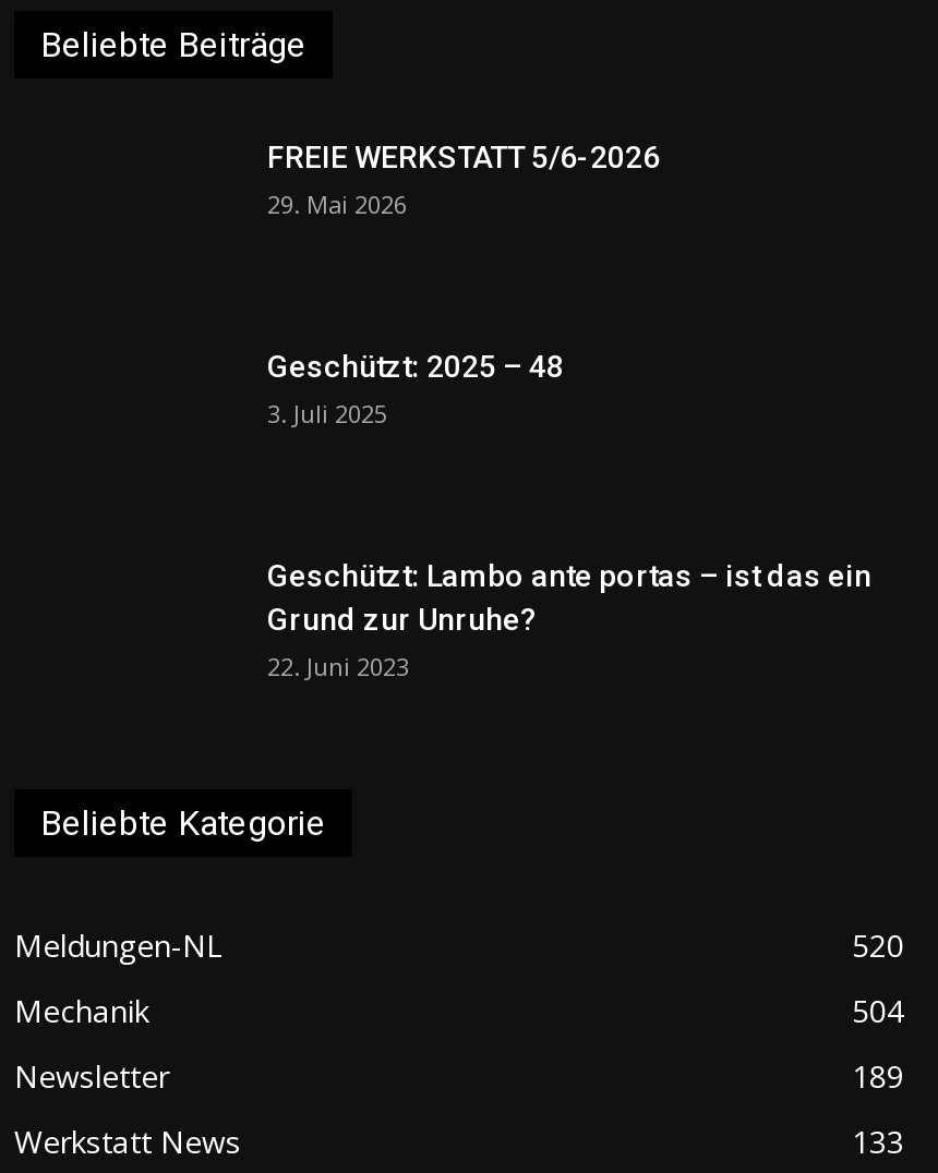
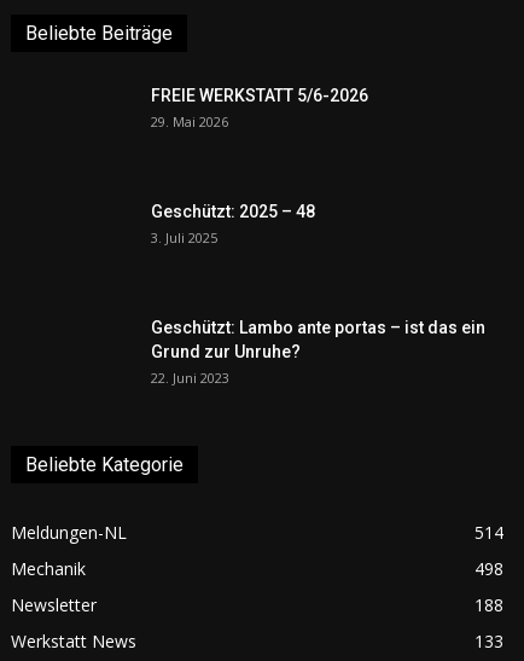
- 520
+ 514

- 504
+ 498

- 189
+ 188
